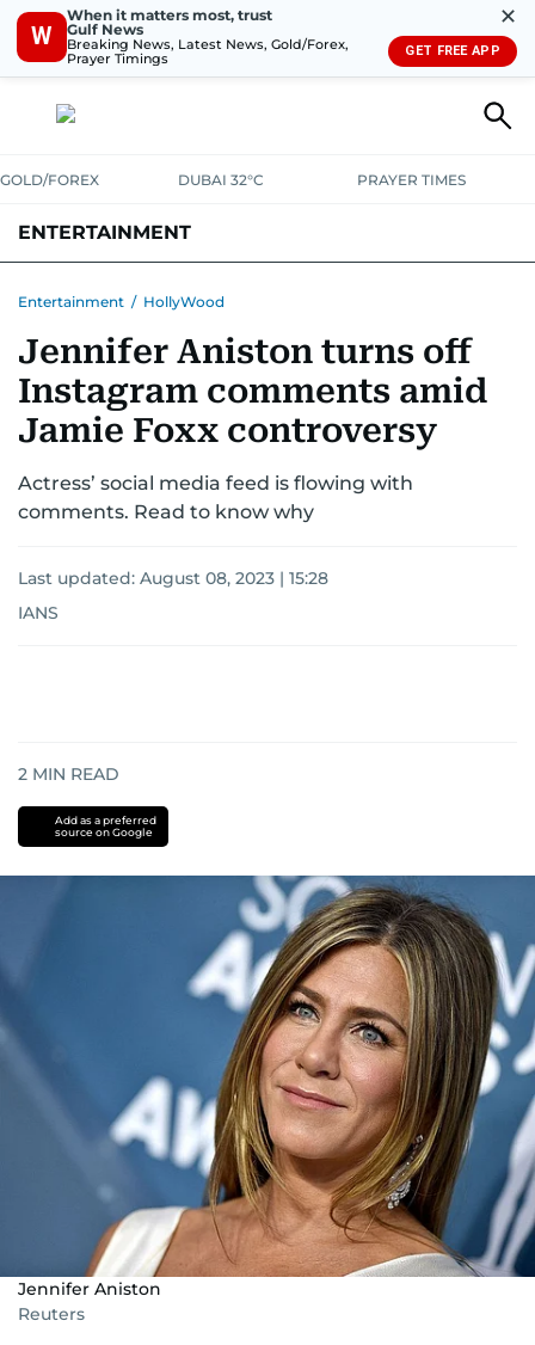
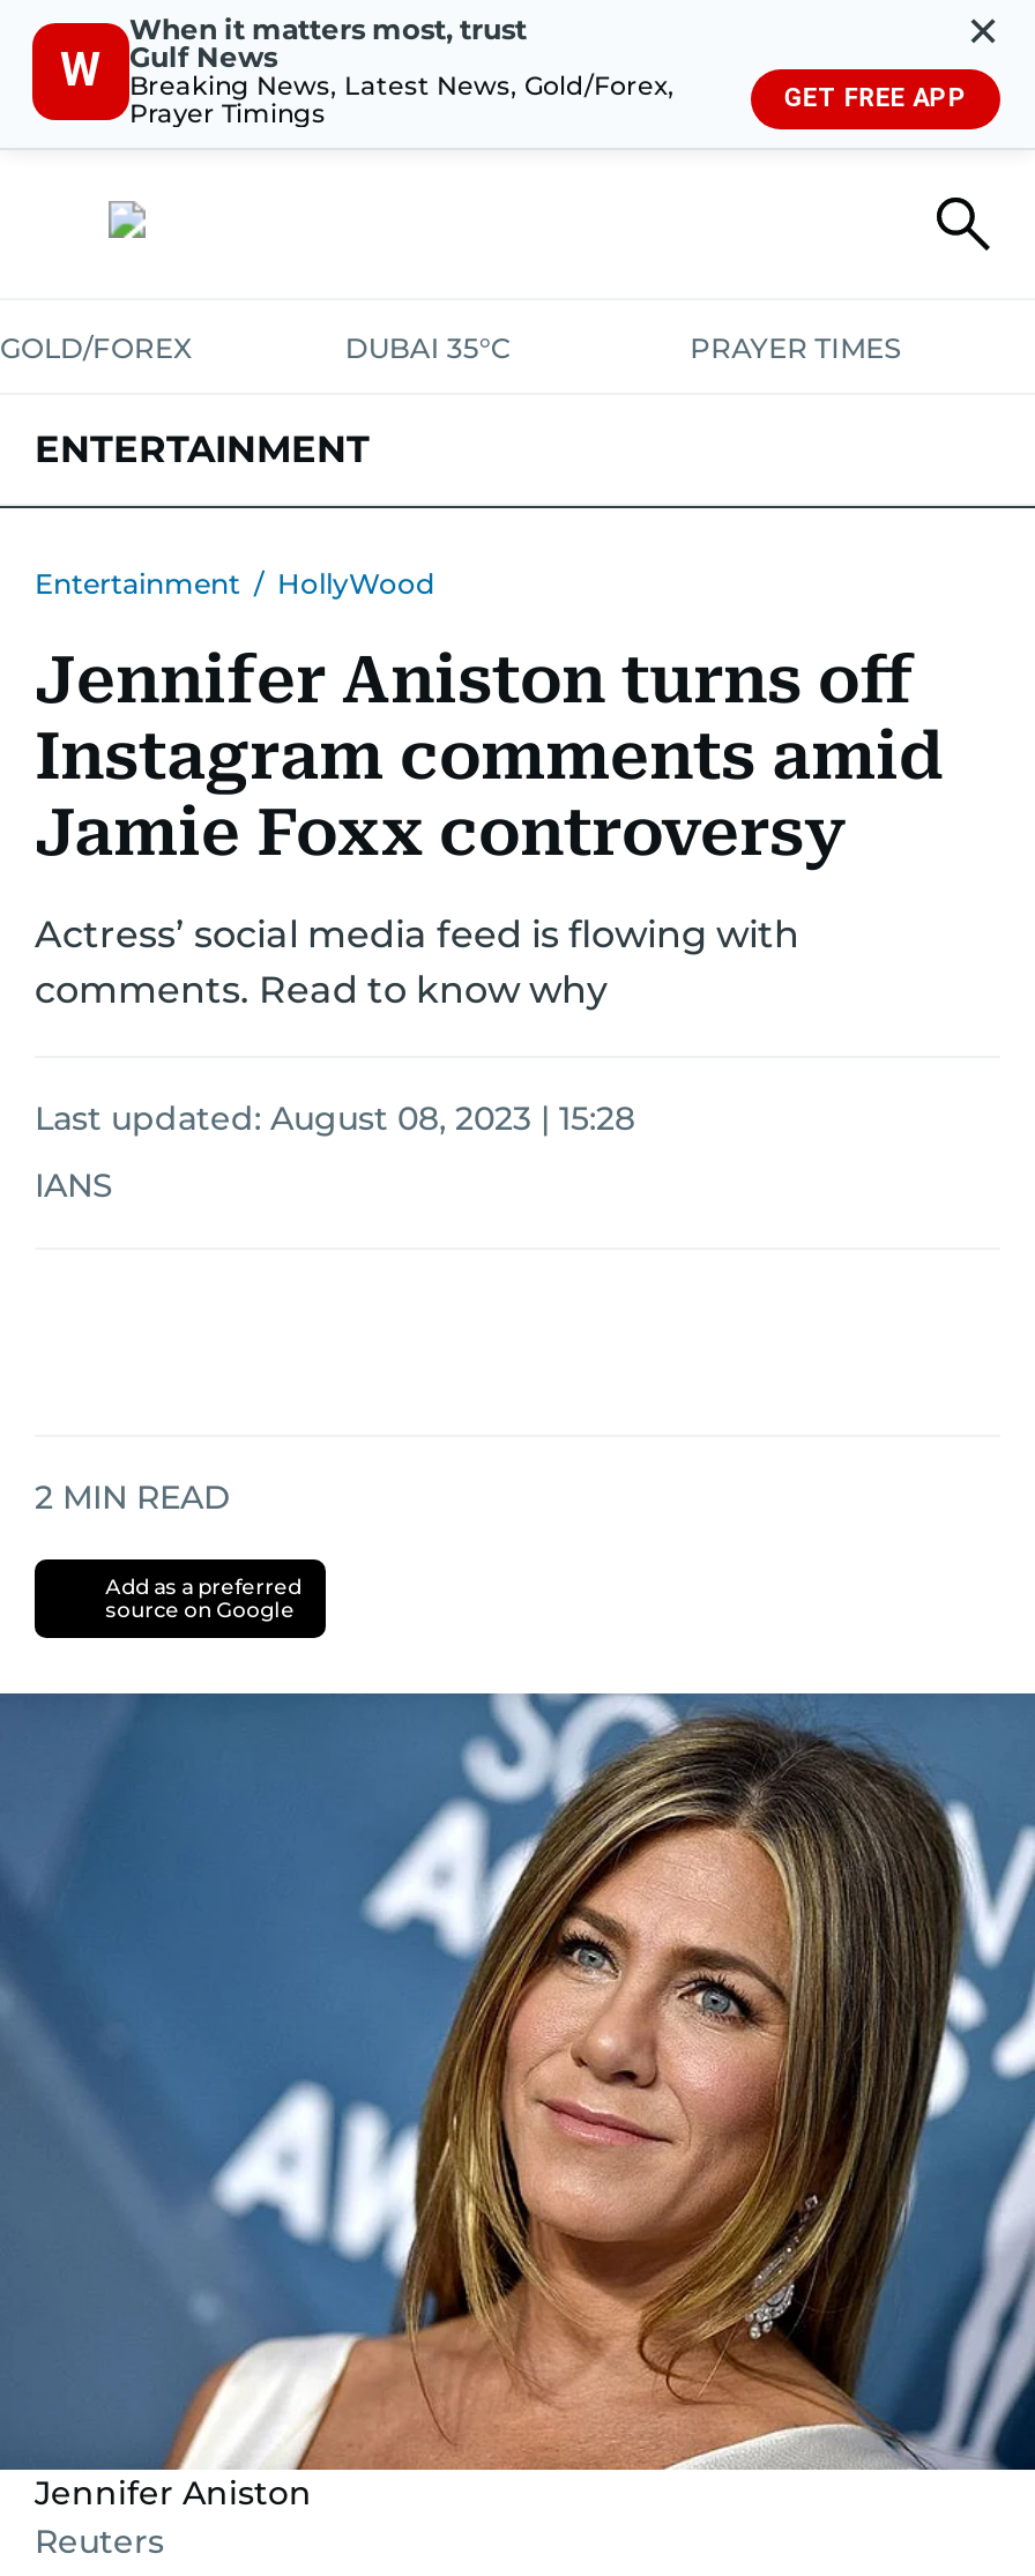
- DUBAI 32°C
+ DUBAI 35°C
